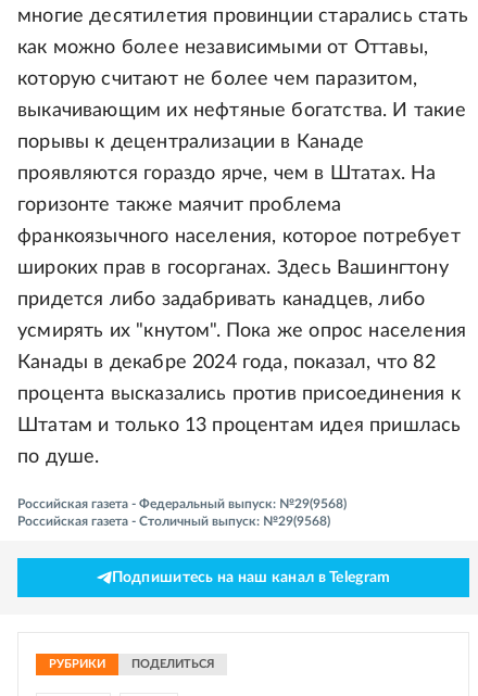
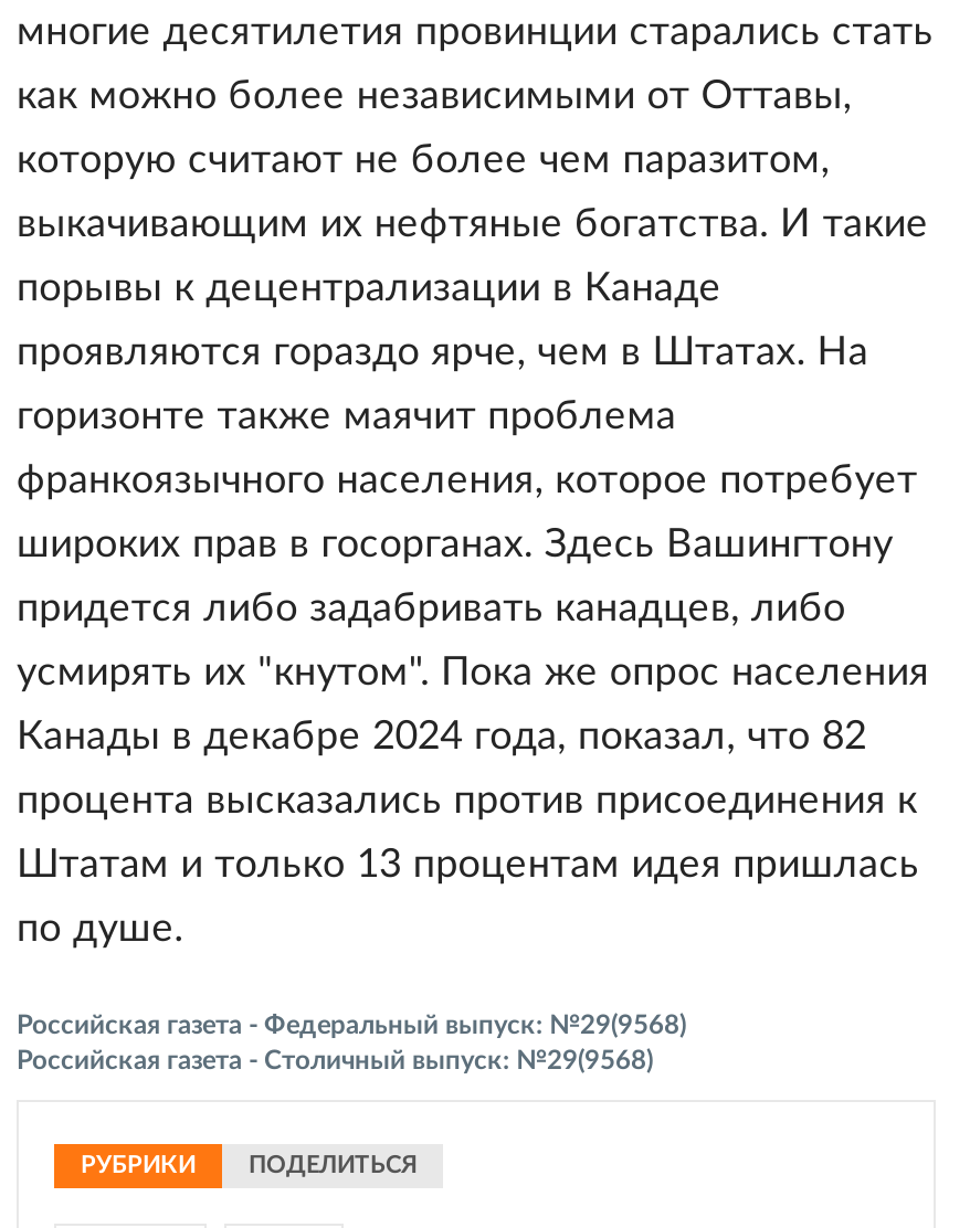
- Подпишитесь на наш канал в Telegram
